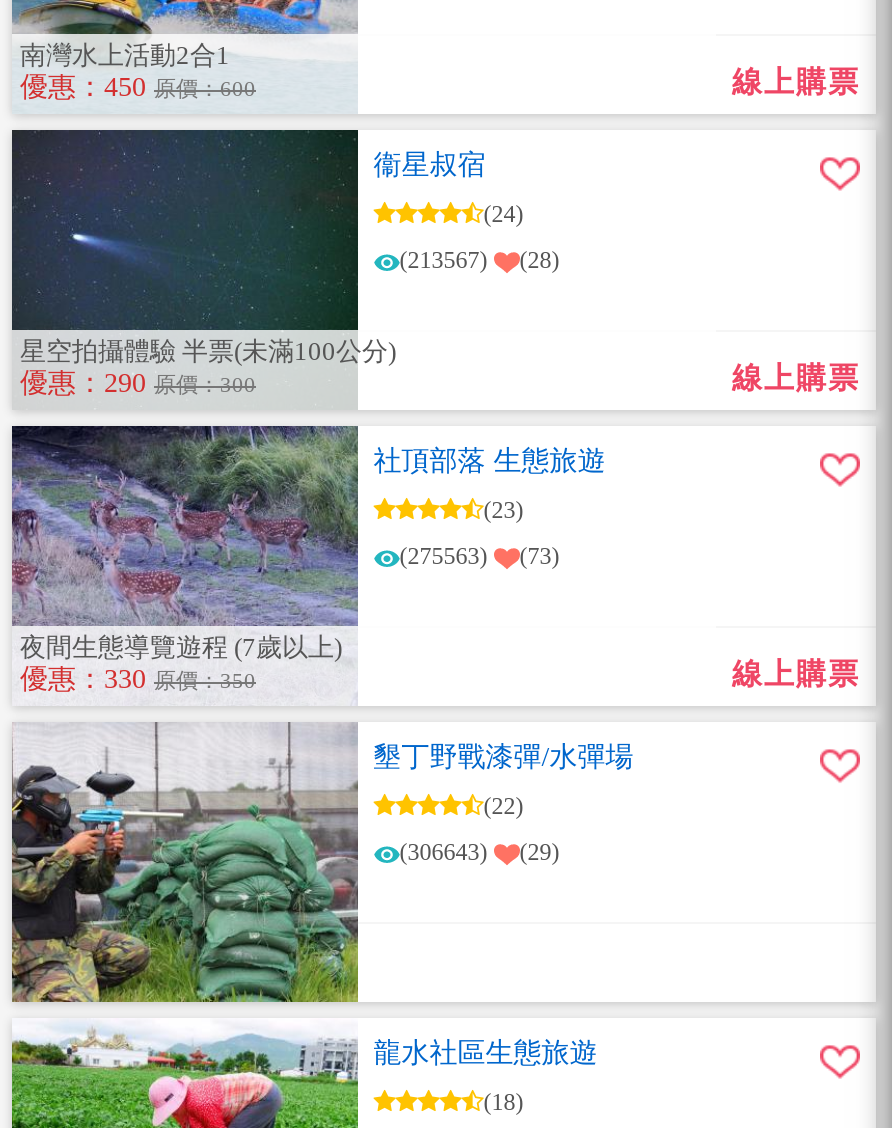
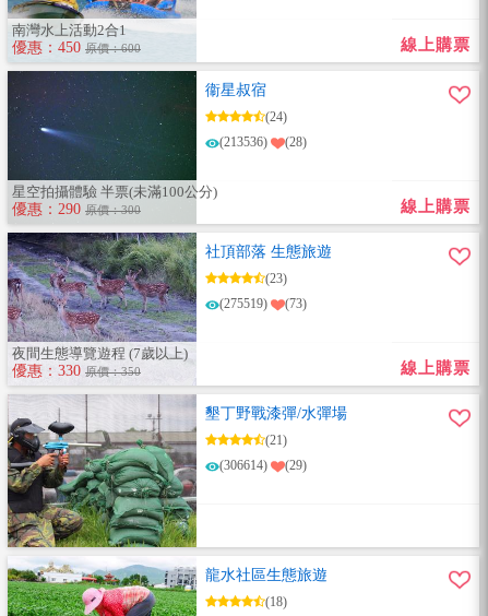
- (213567) (28)
+ (213536) (28)

- (275563) (73)
+ (275519) (73)

- (22)
+ (21)

- (306643) (29)
+ (306614) (29)
